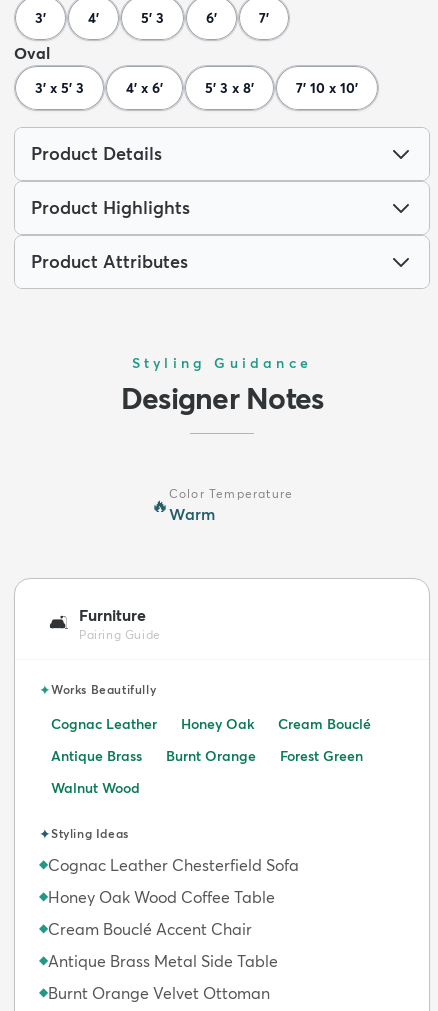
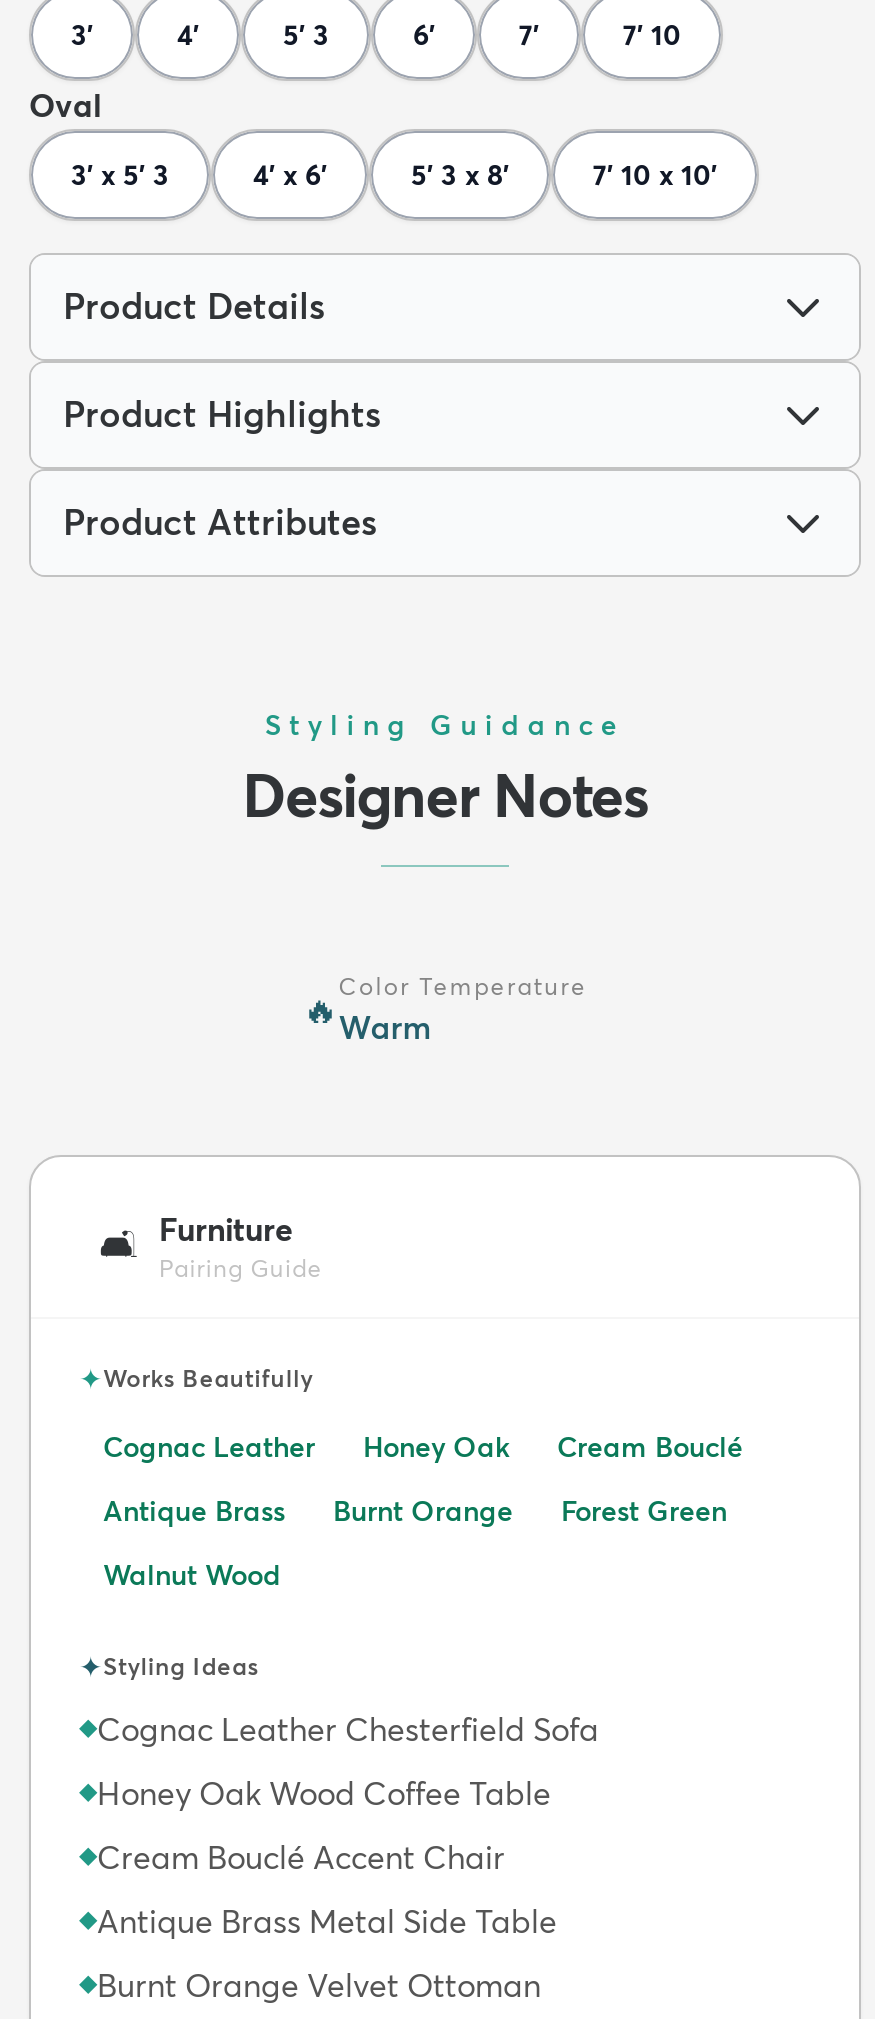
+ 7' 10
